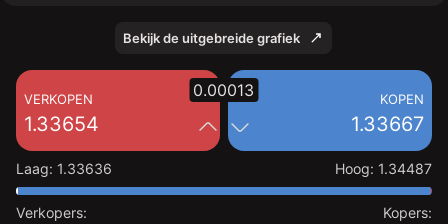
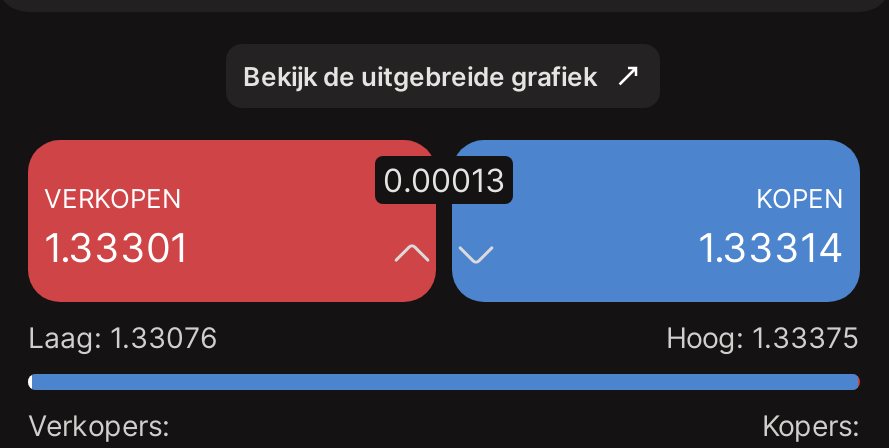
- 1.33654
+ 1.33301

- 1.33667
+ 1.33314

- Laag: 1.33636
+ Laag: 1.33076

- Hoog: 1.34487
+ Hoog: 1.33375
